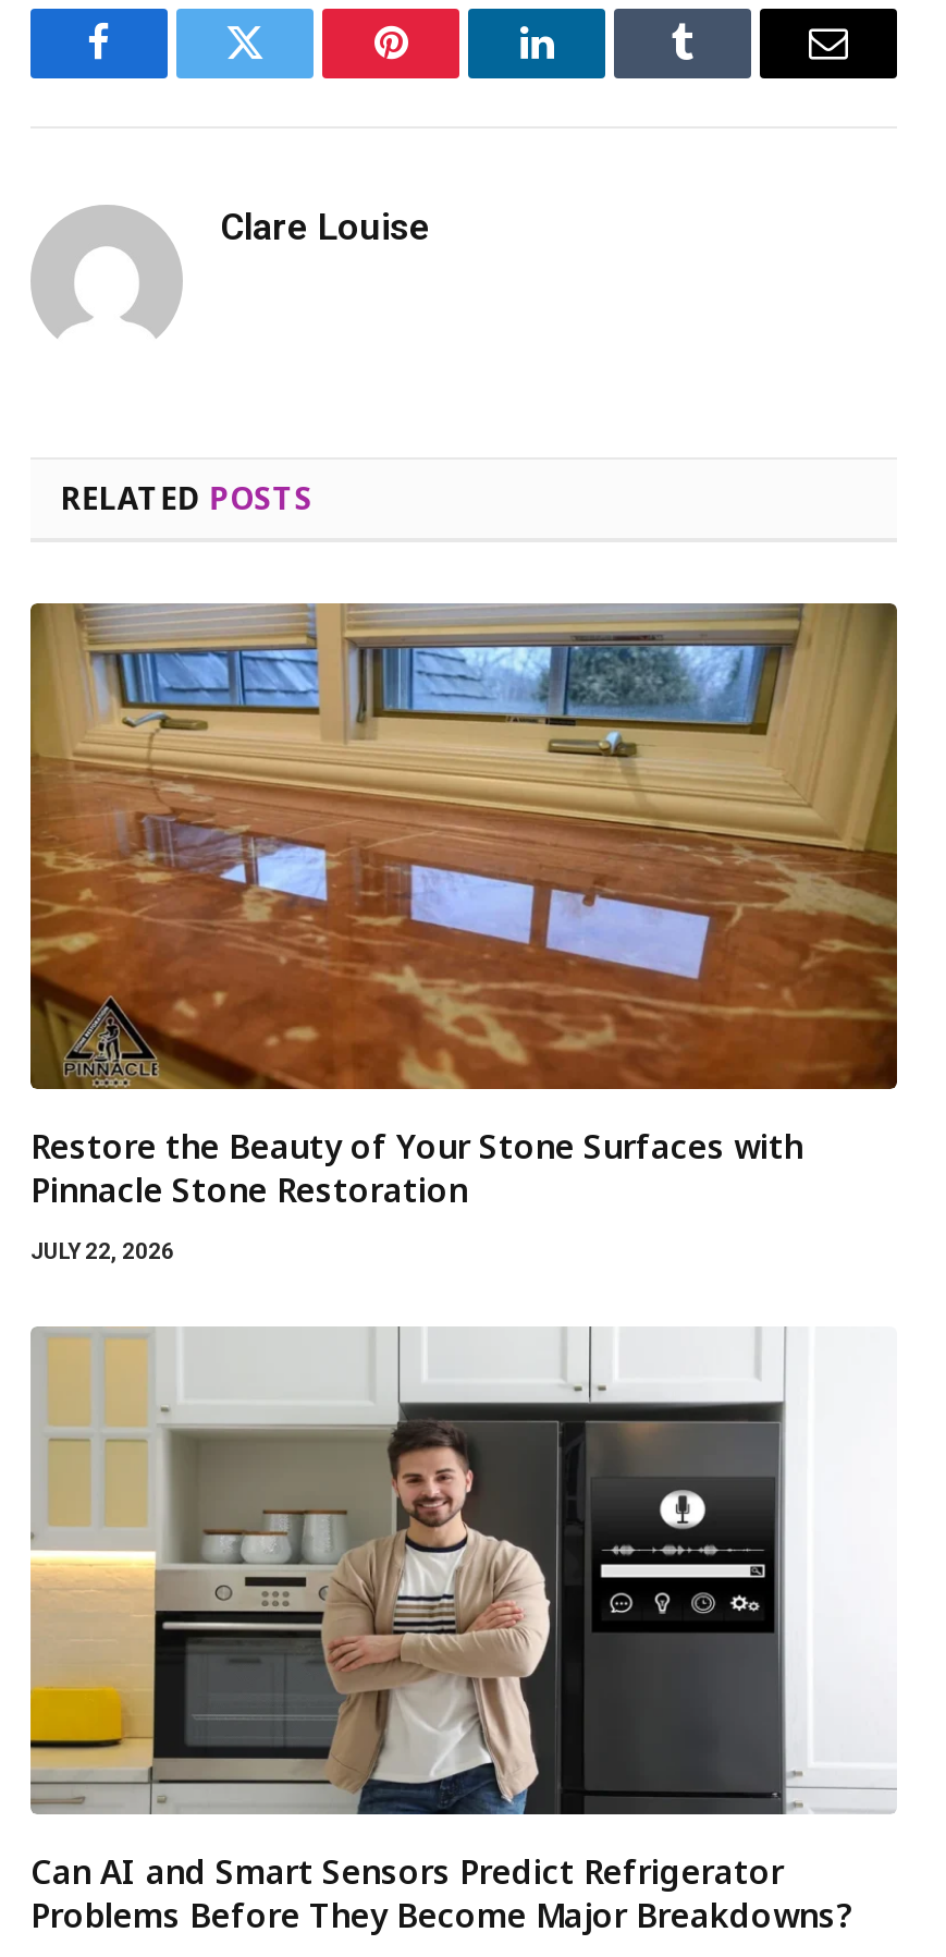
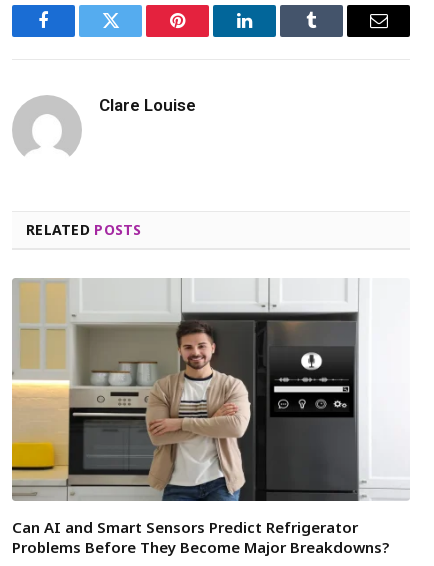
- [image]
- Restore the Beauty of Your Stone Surfaces with
- Pinnacle Stone Restoration
- JULY 22, 2026
